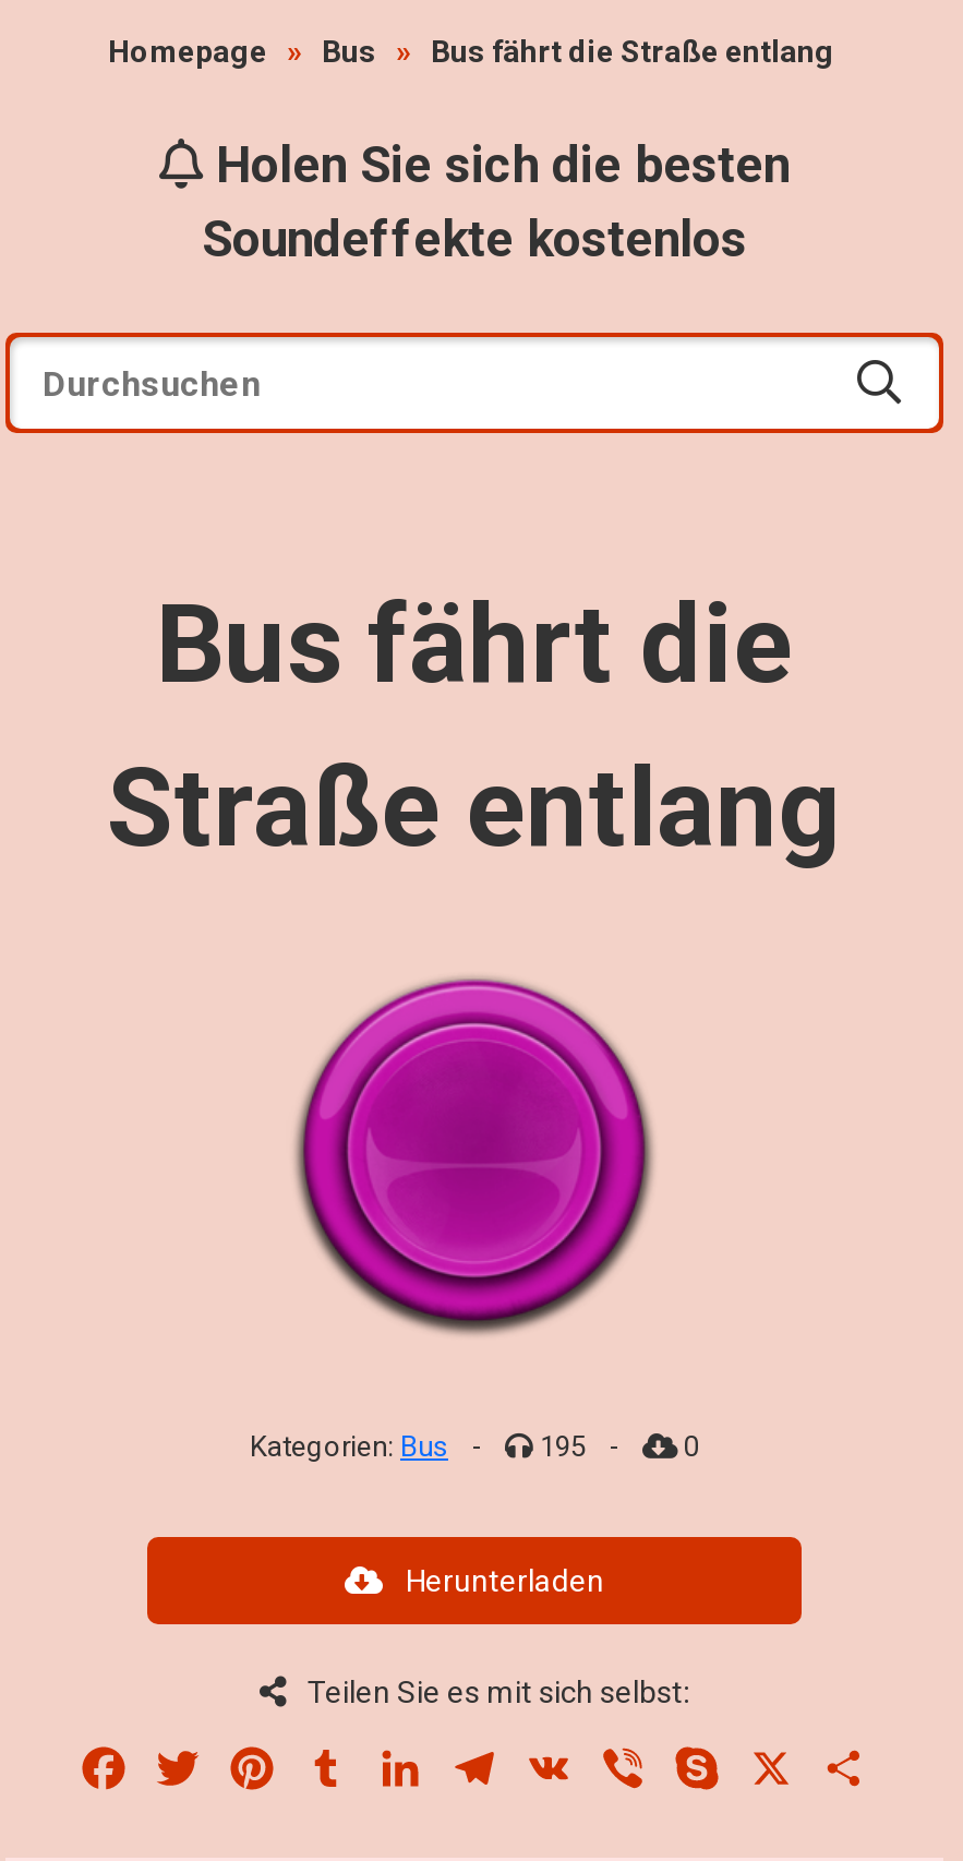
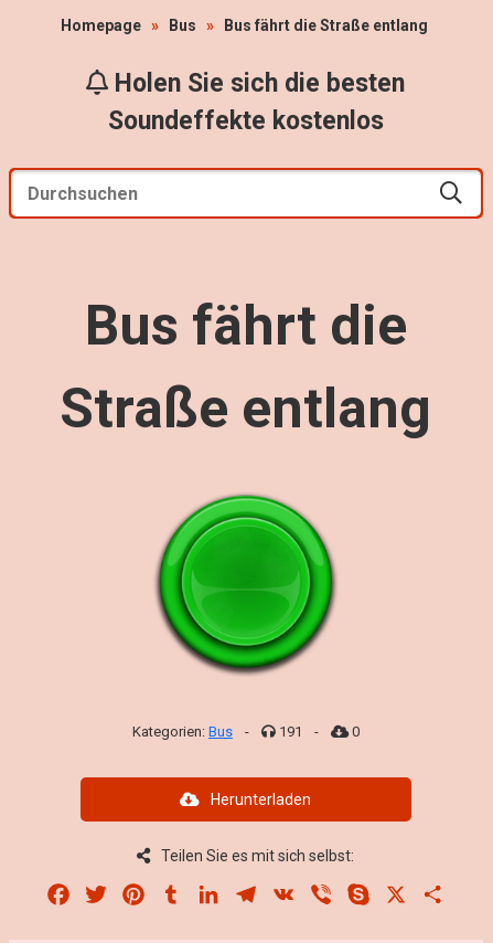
- [image]
+ [image]

- 195
+ 191
